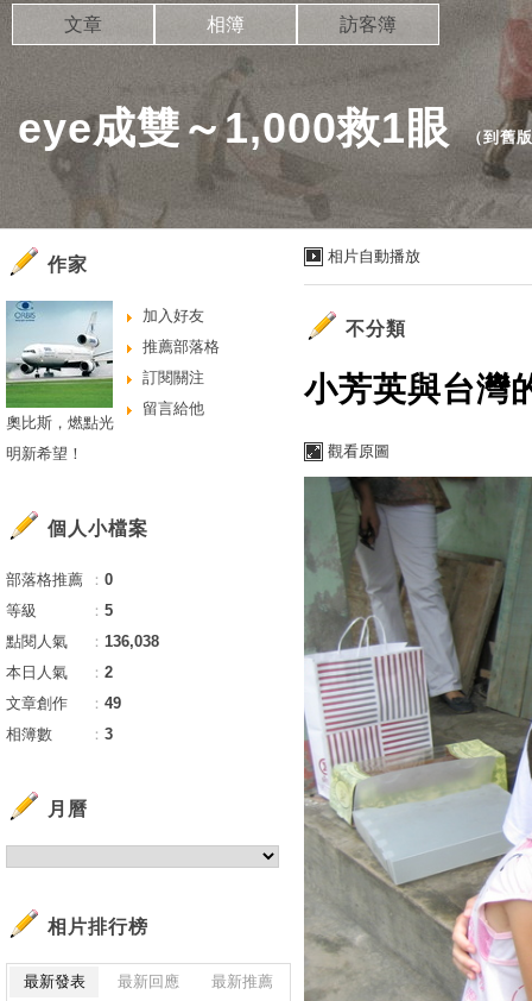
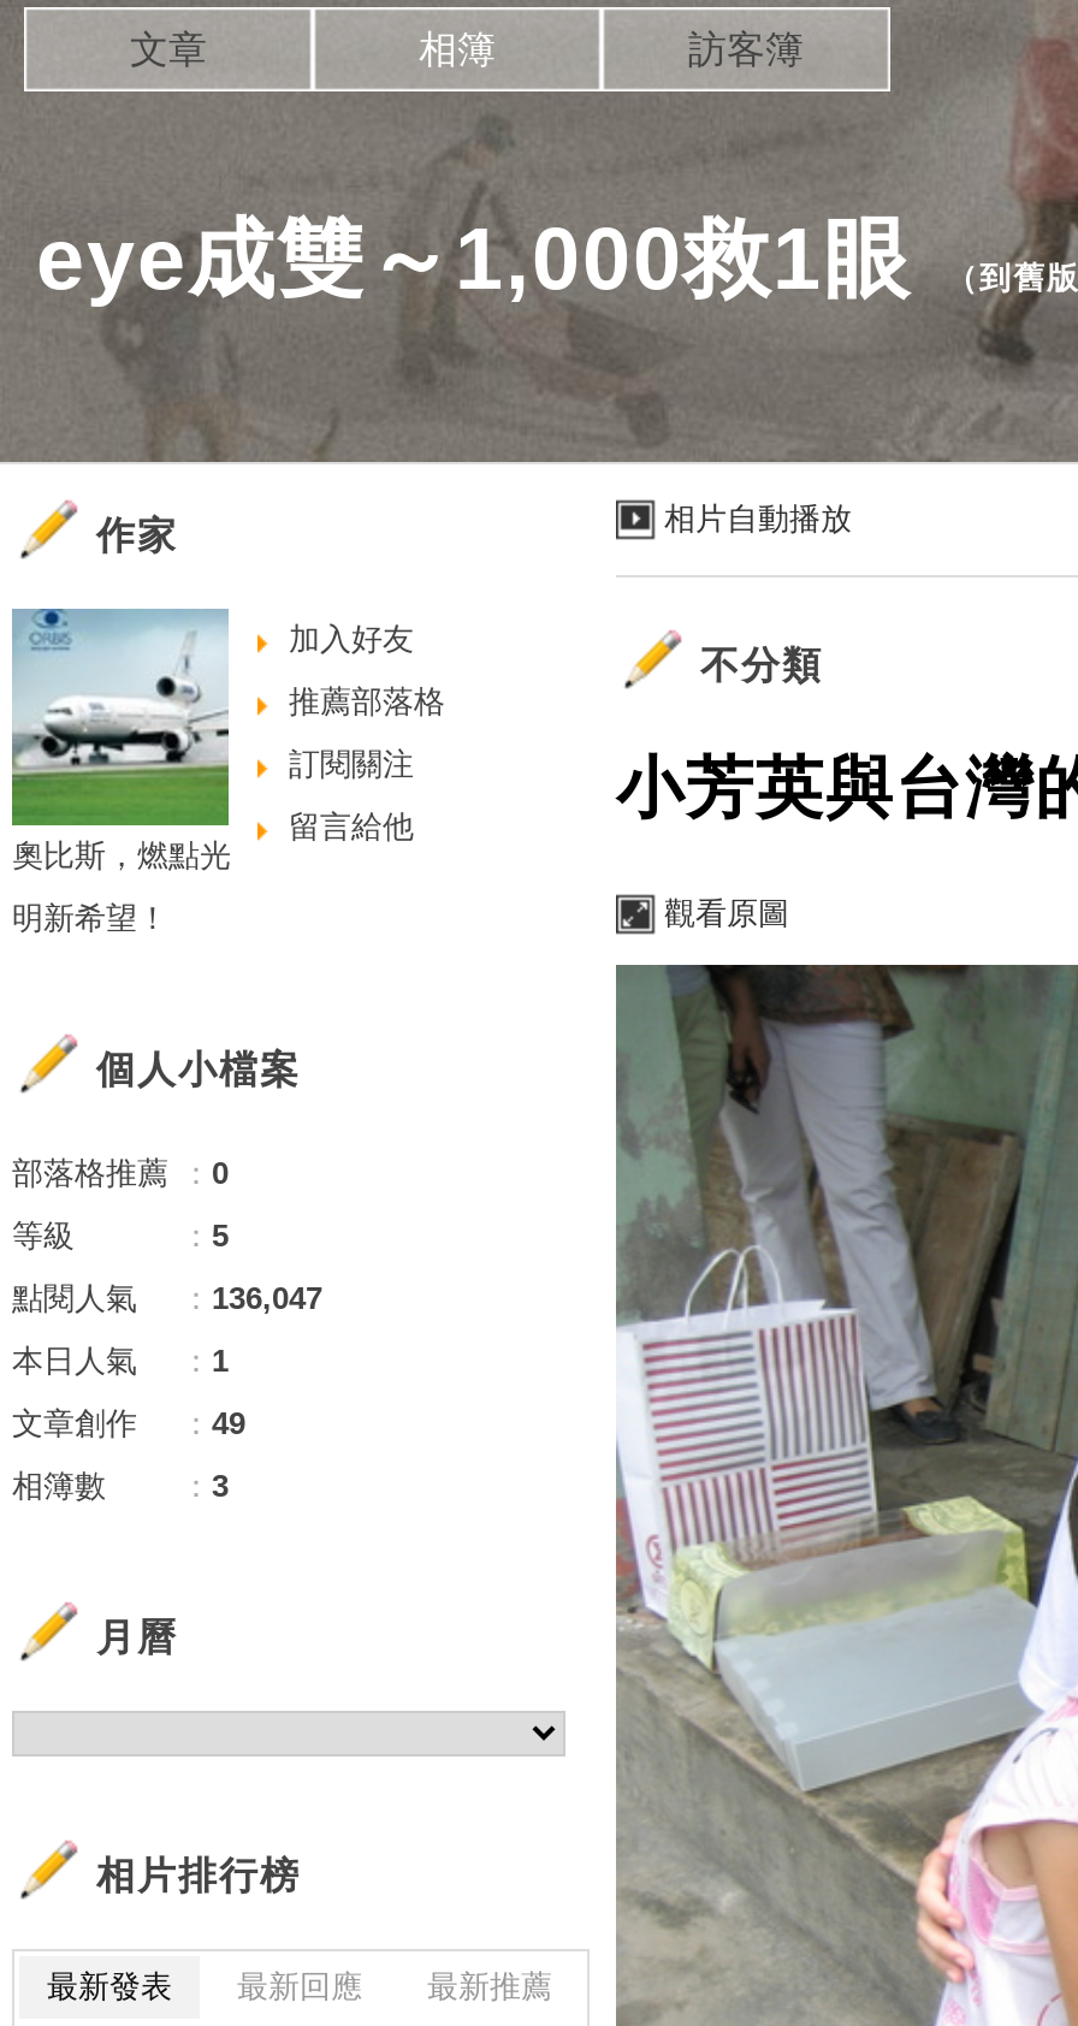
- 點閱人氣 ：136,038
+ 點閱人氣 ：136,047

- 本日人氣 ：2
+ 本日人氣 ：1
